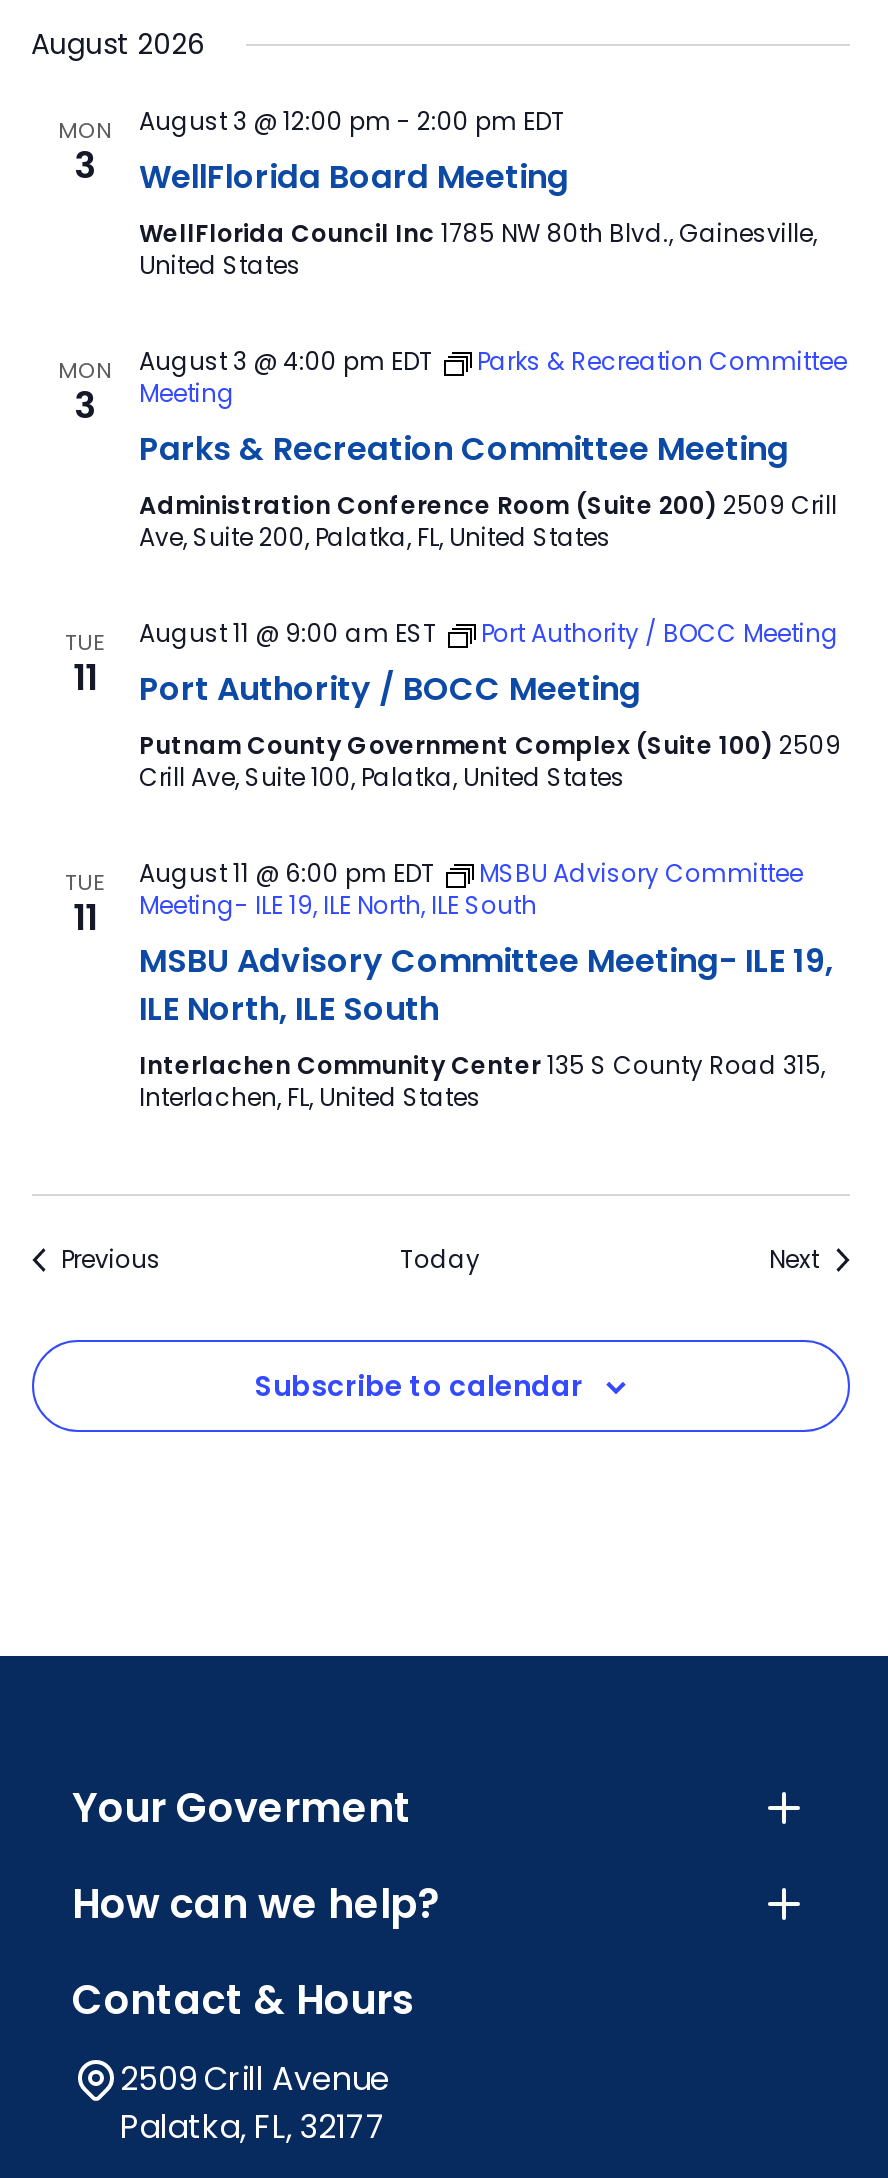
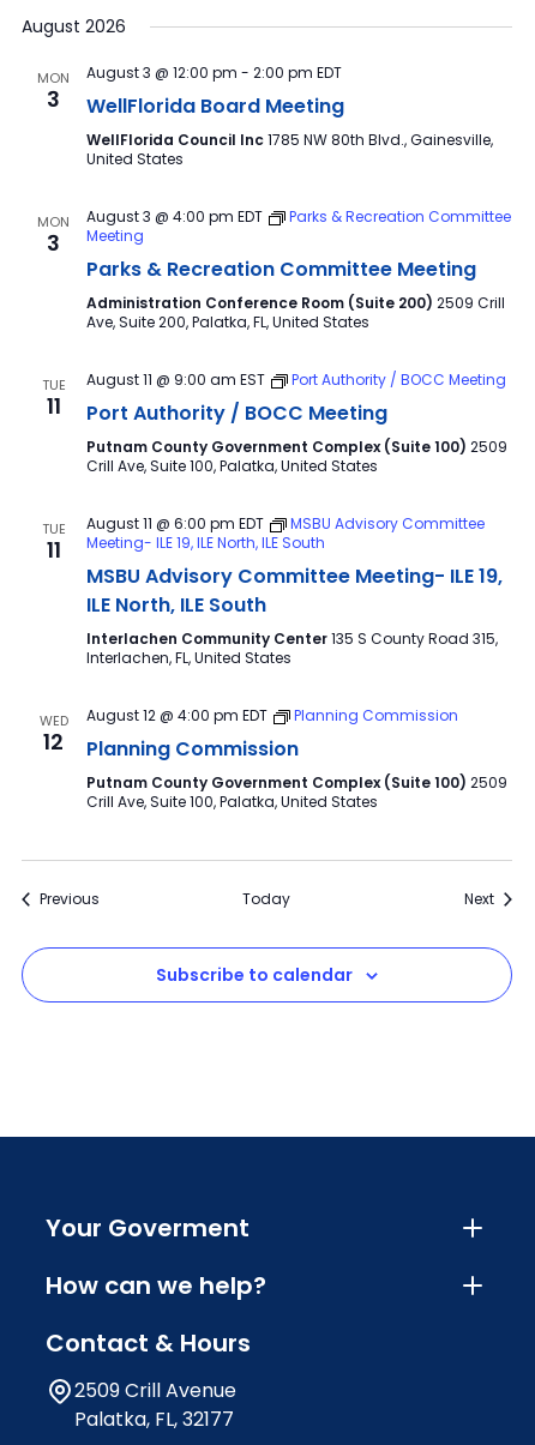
+ WED
+ 12

+ August 12 @ 4:00 pm EDT
+ Planning Commission
+ Planning Commission
+ Putnam County Government Complex (Suite 100) 2509
+ Crill Ave, Suite 100, Palatka, United States
